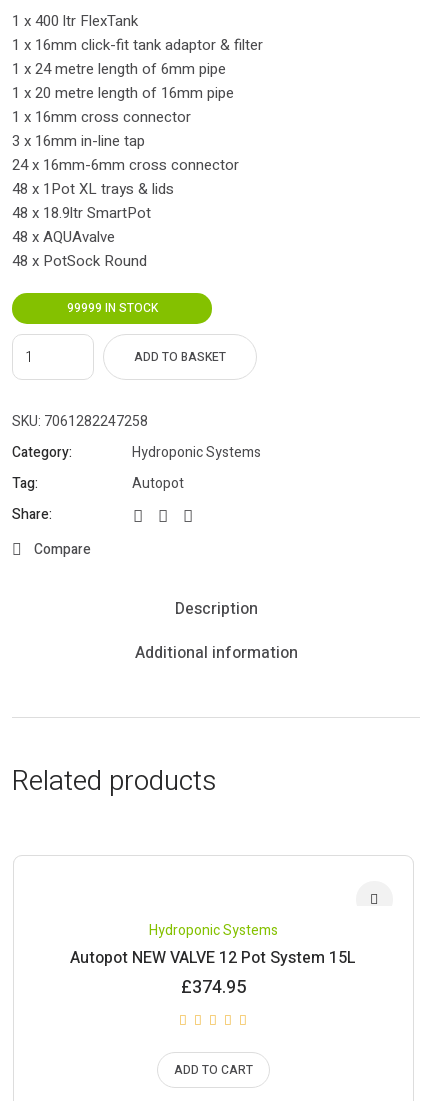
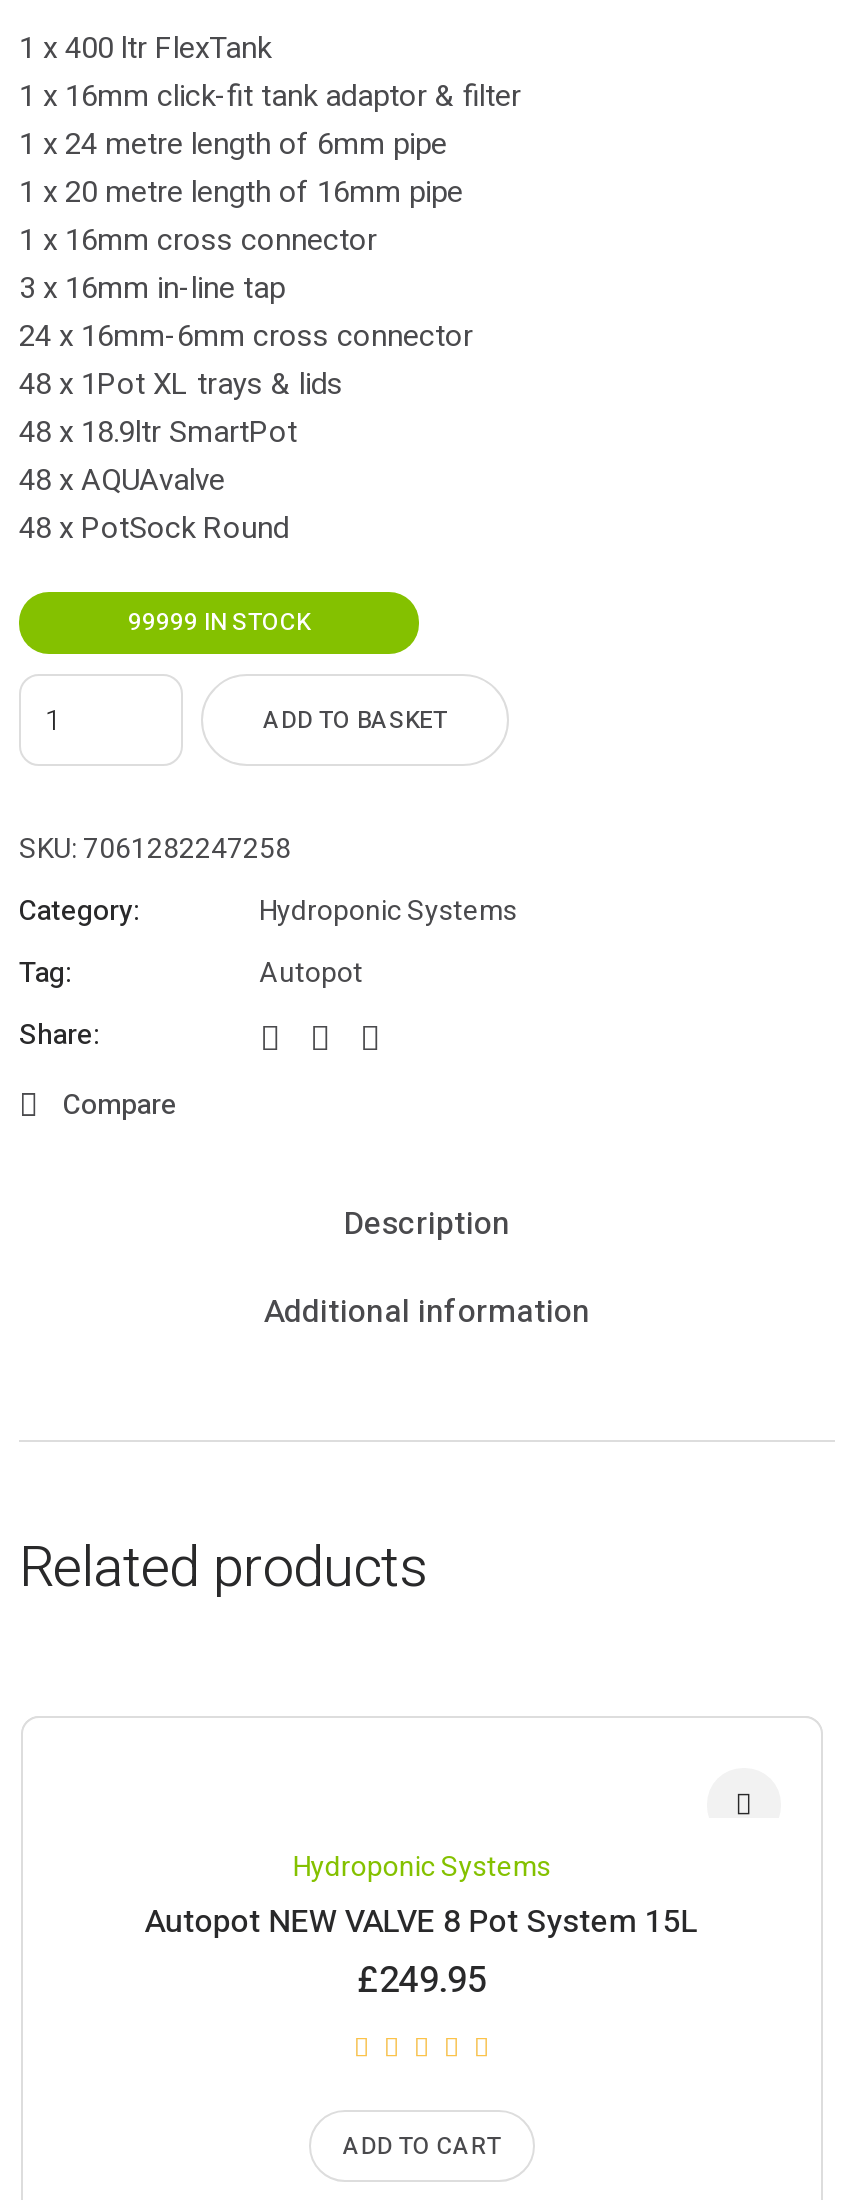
- Autopot NEW VALVE 12 Pot System 15L
+ Autopot NEW VALVE 8 Pot System 15L

- £374.95
+ £249.95
